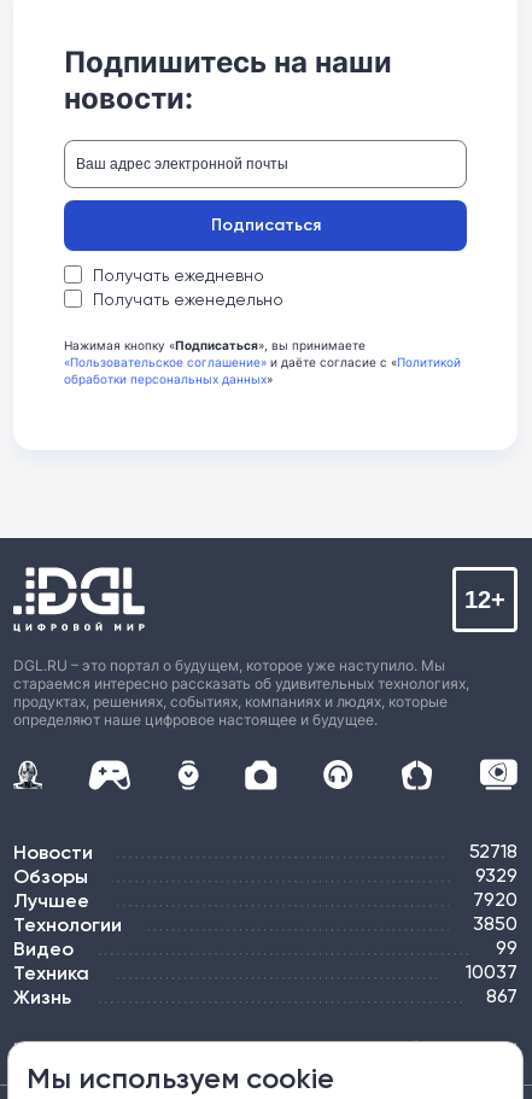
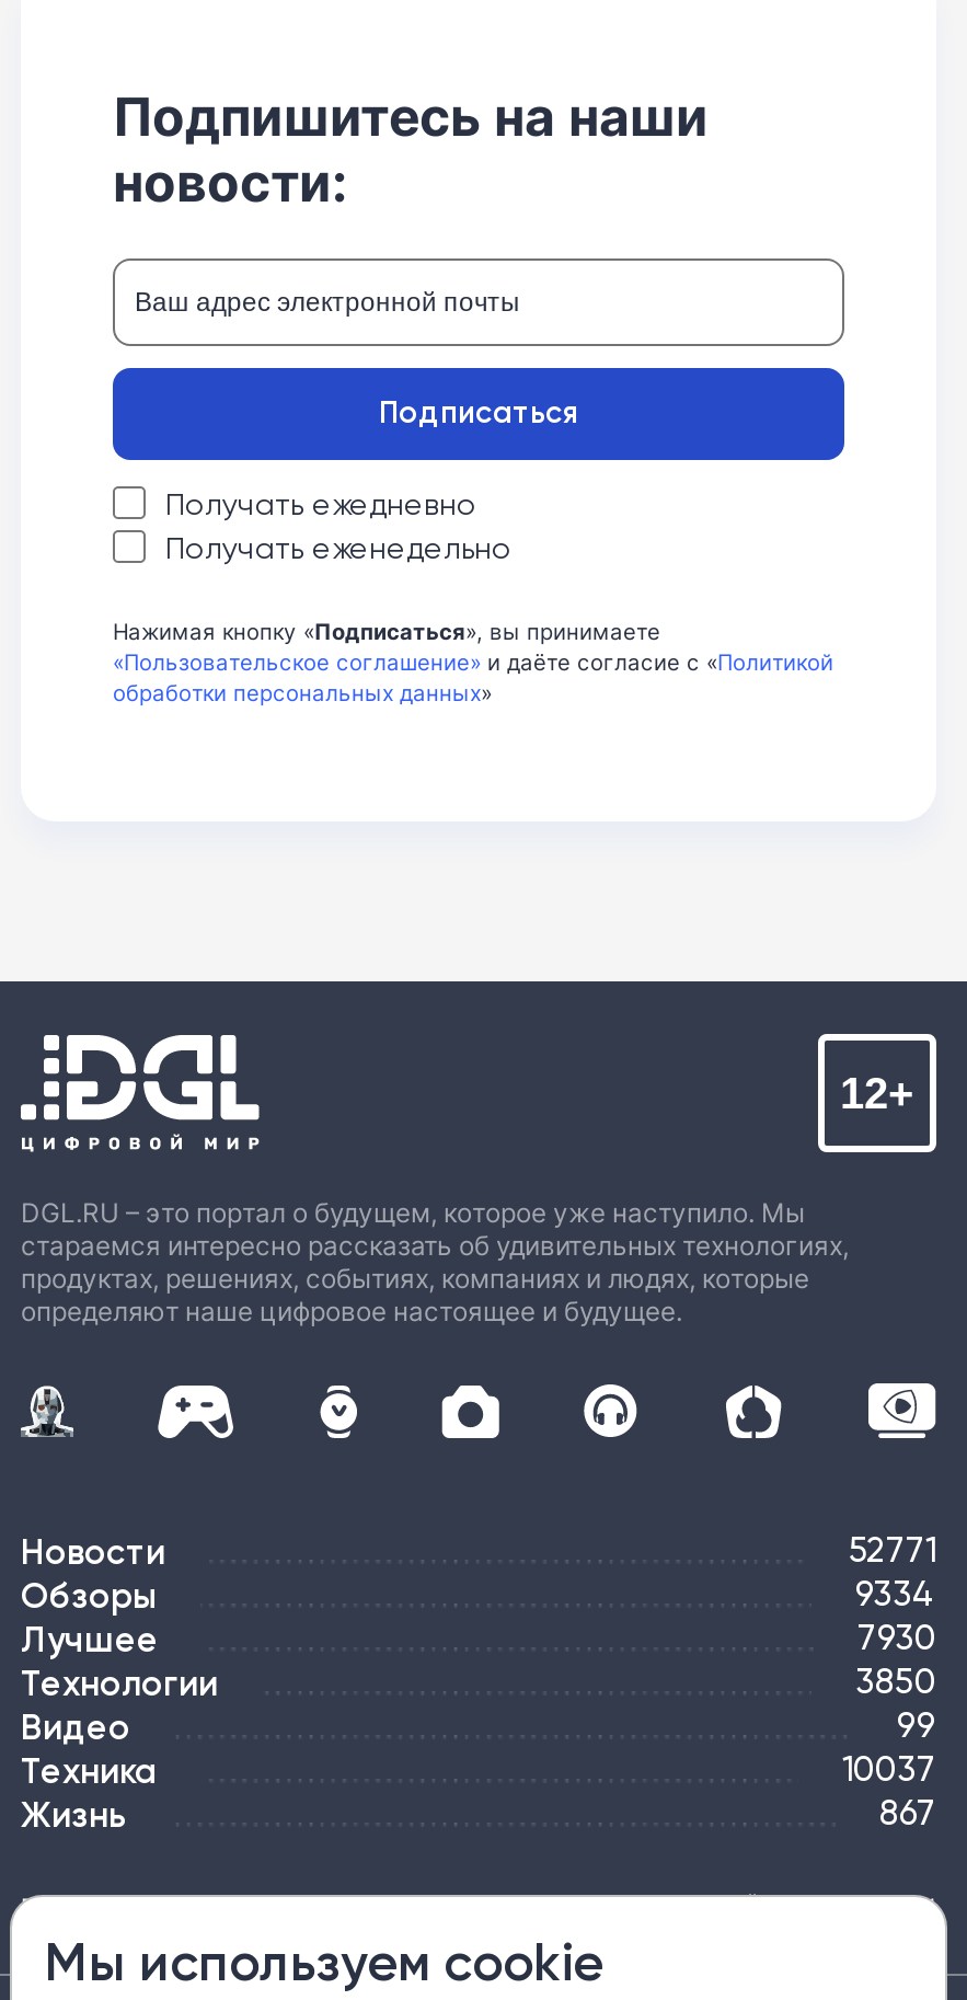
- 52718
+ 52771

- 9329
+ 9334

- 7920
+ 7930
